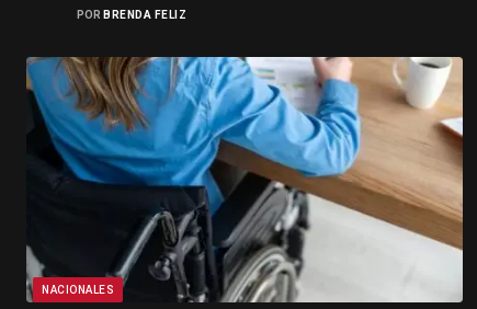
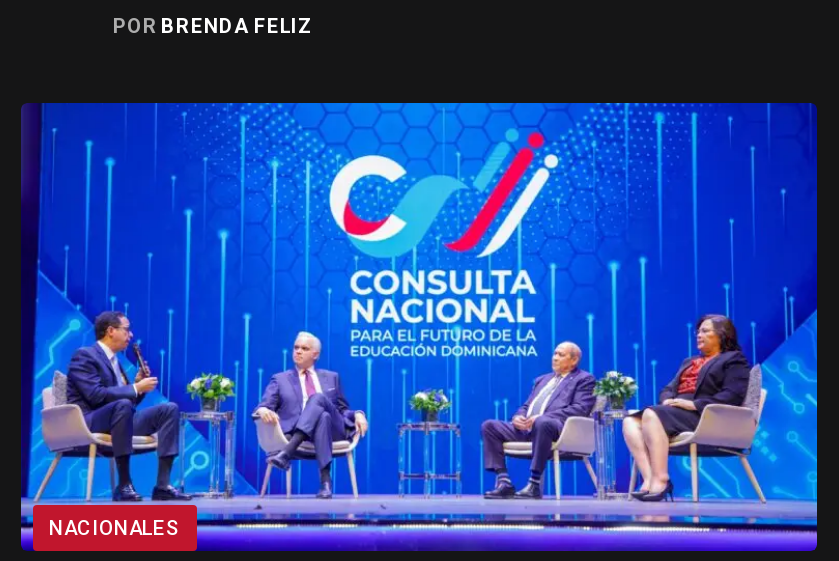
- [image]
+ [image]
